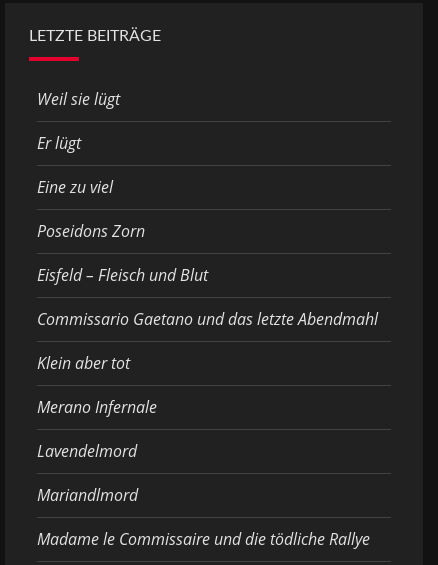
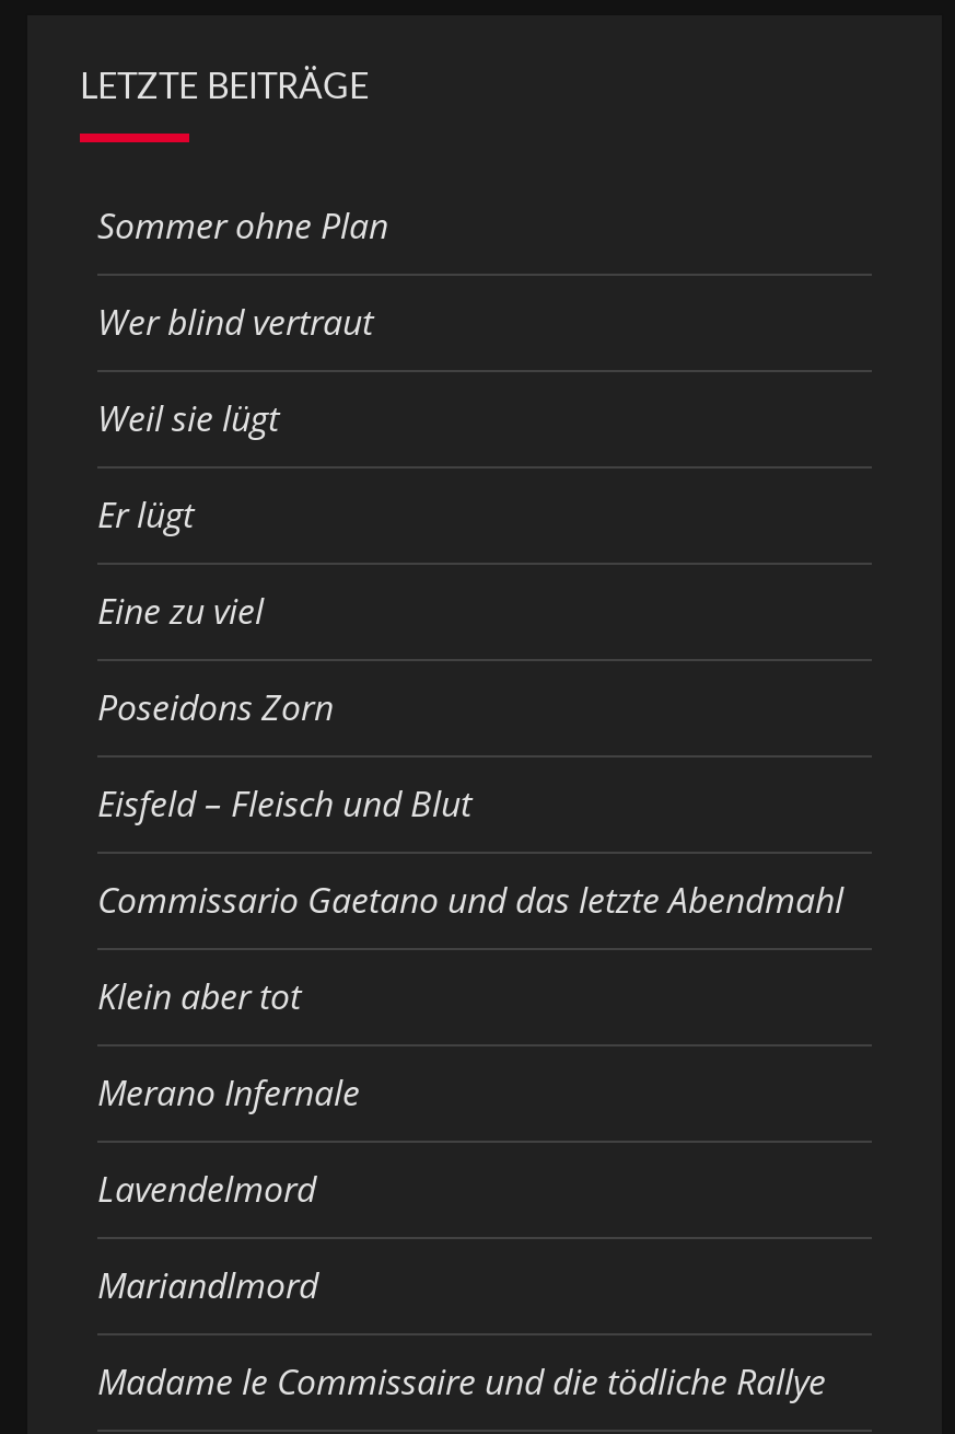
+ Sommer ohne Plan
+ Wer blind vertraut
